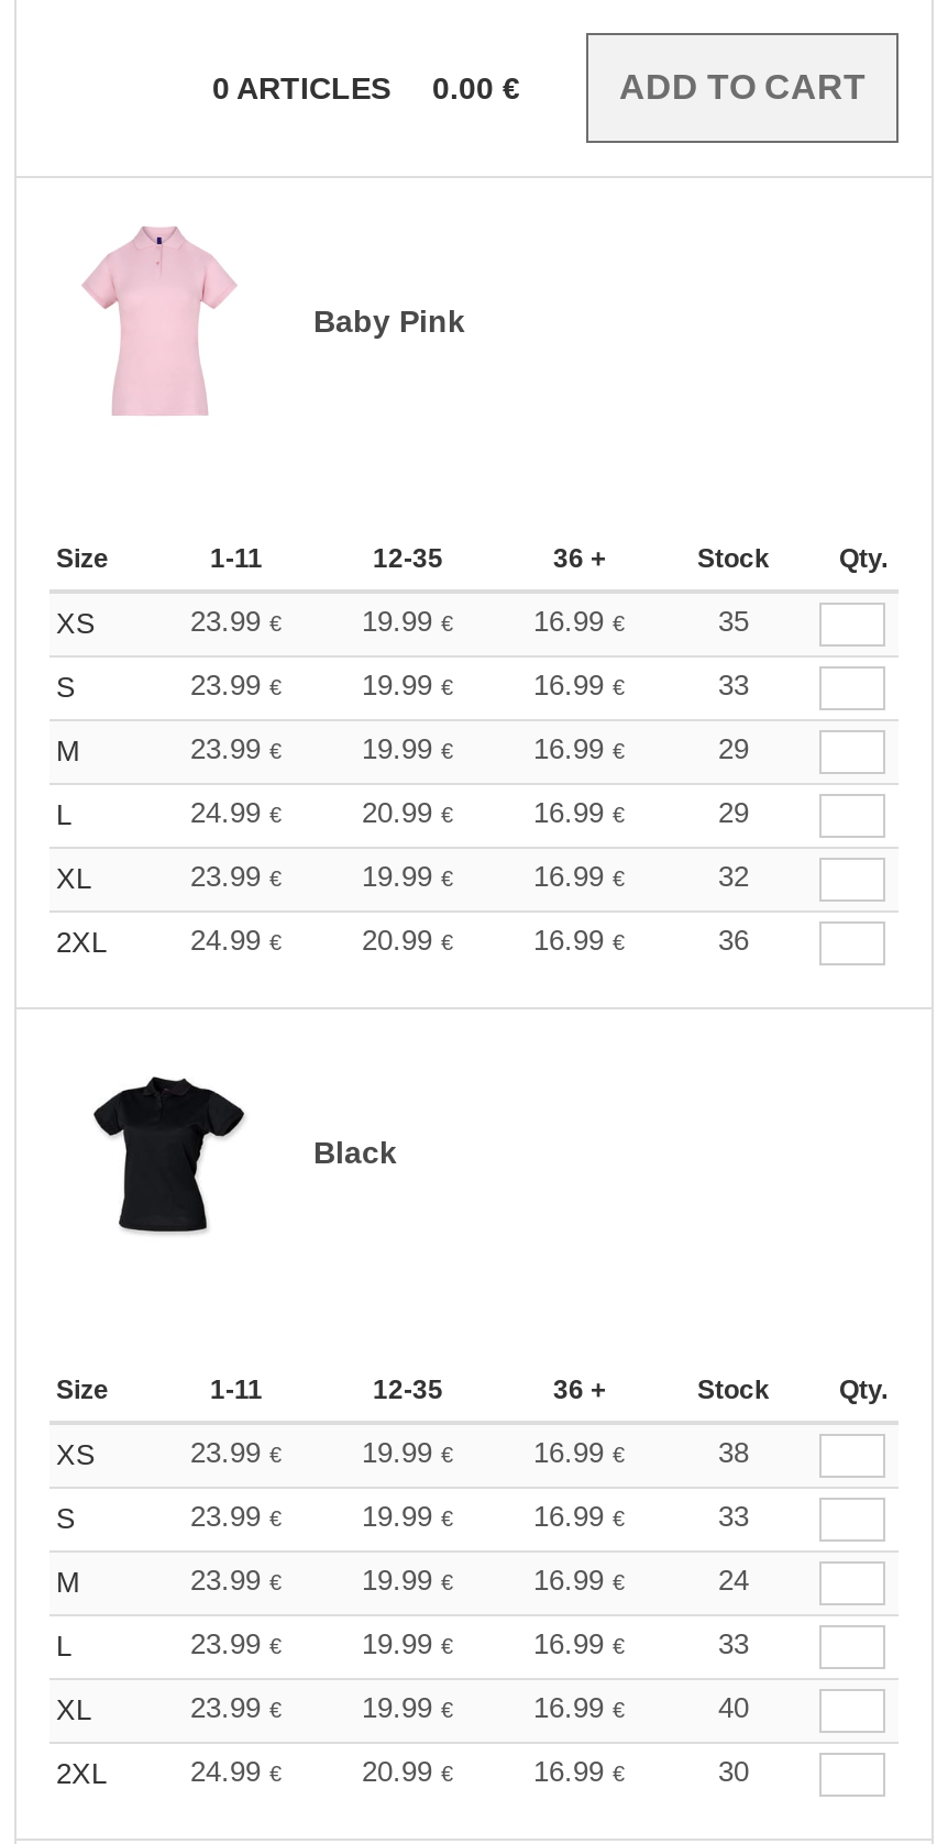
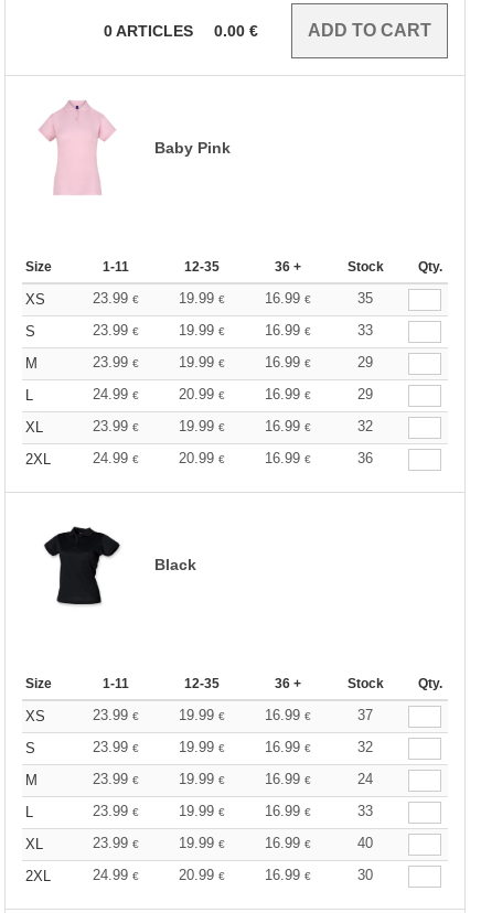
- 38
+ 37

- 33
+ 32
